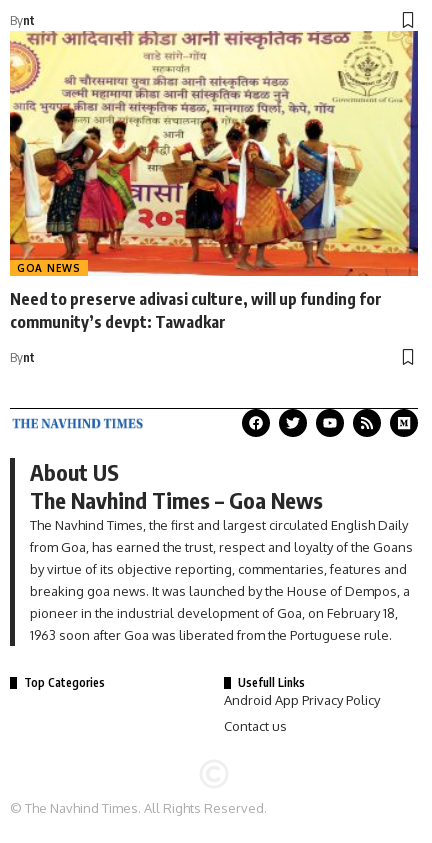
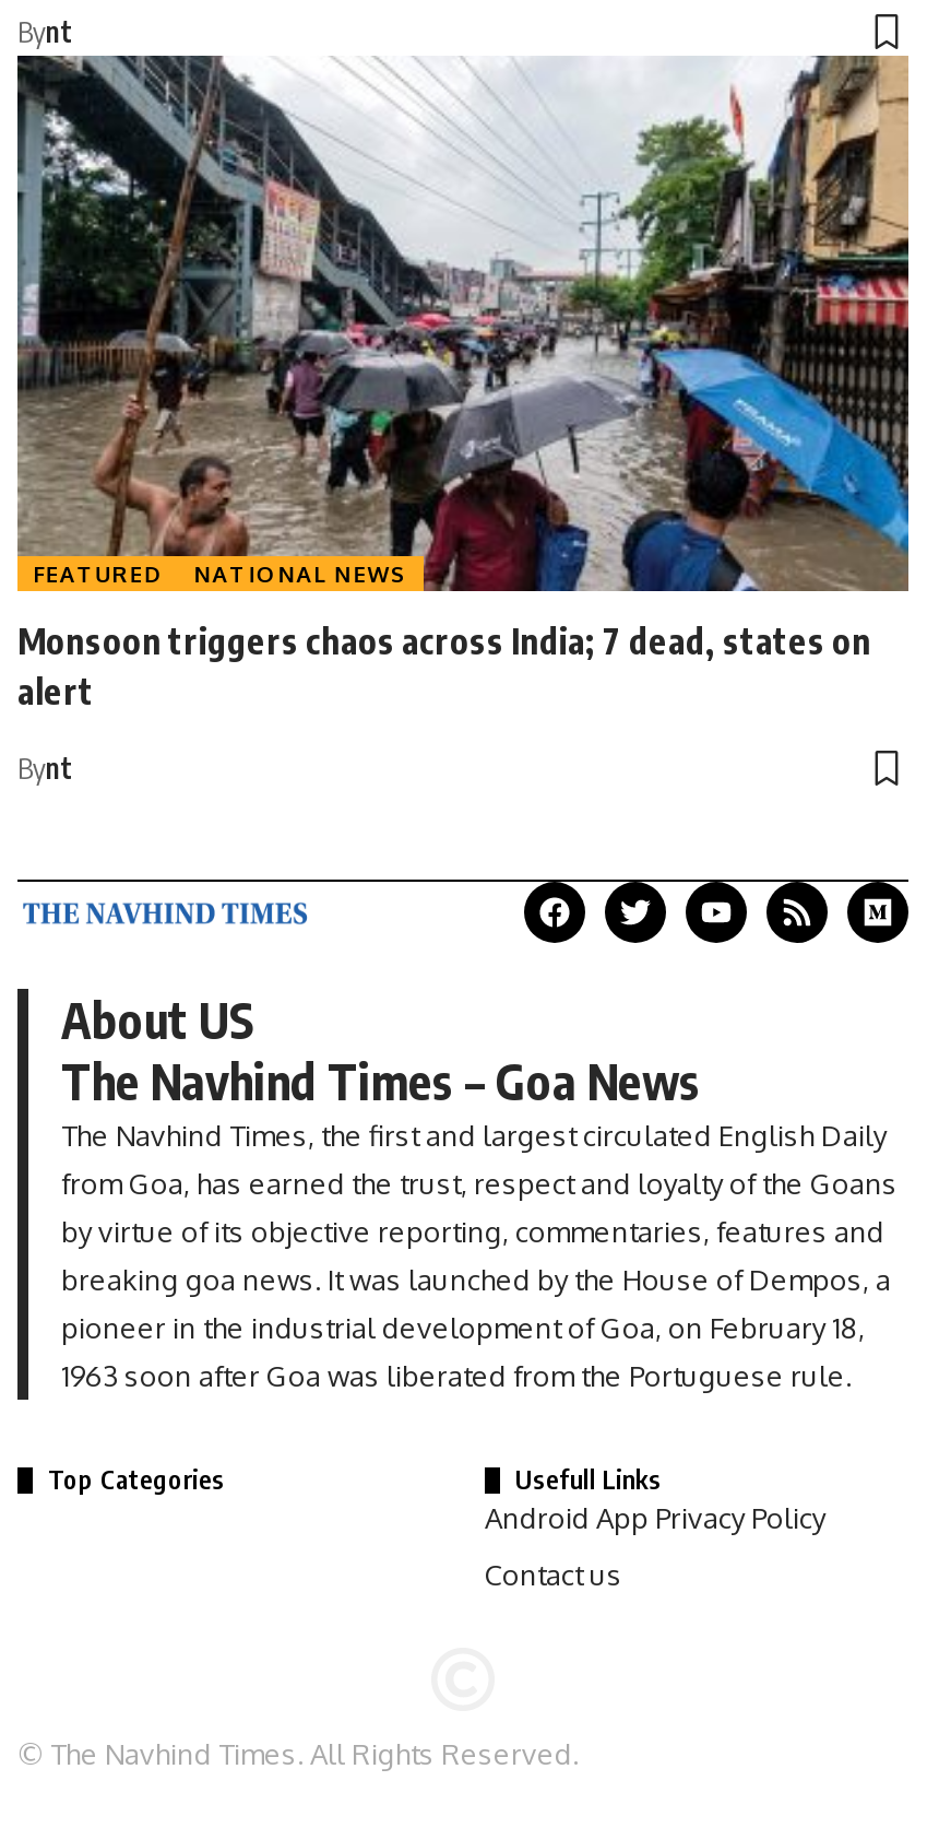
- [image]
- GOA NEWS
+ [image]
+ FEATURED
+ NATIONAL NEWS

- Need to preserve adivasi culture, will up funding for
- community’s devpt: Tawadkar
+ Monsoon triggers chaos across India; 7 dead, states on
+ alert
